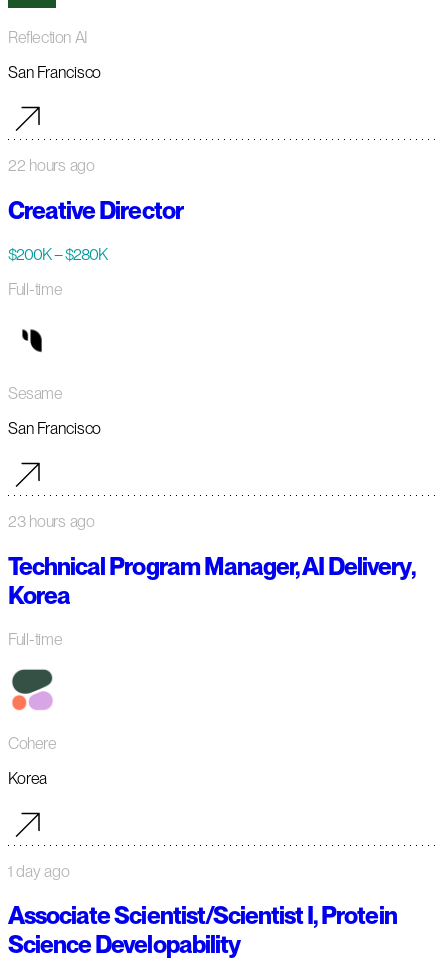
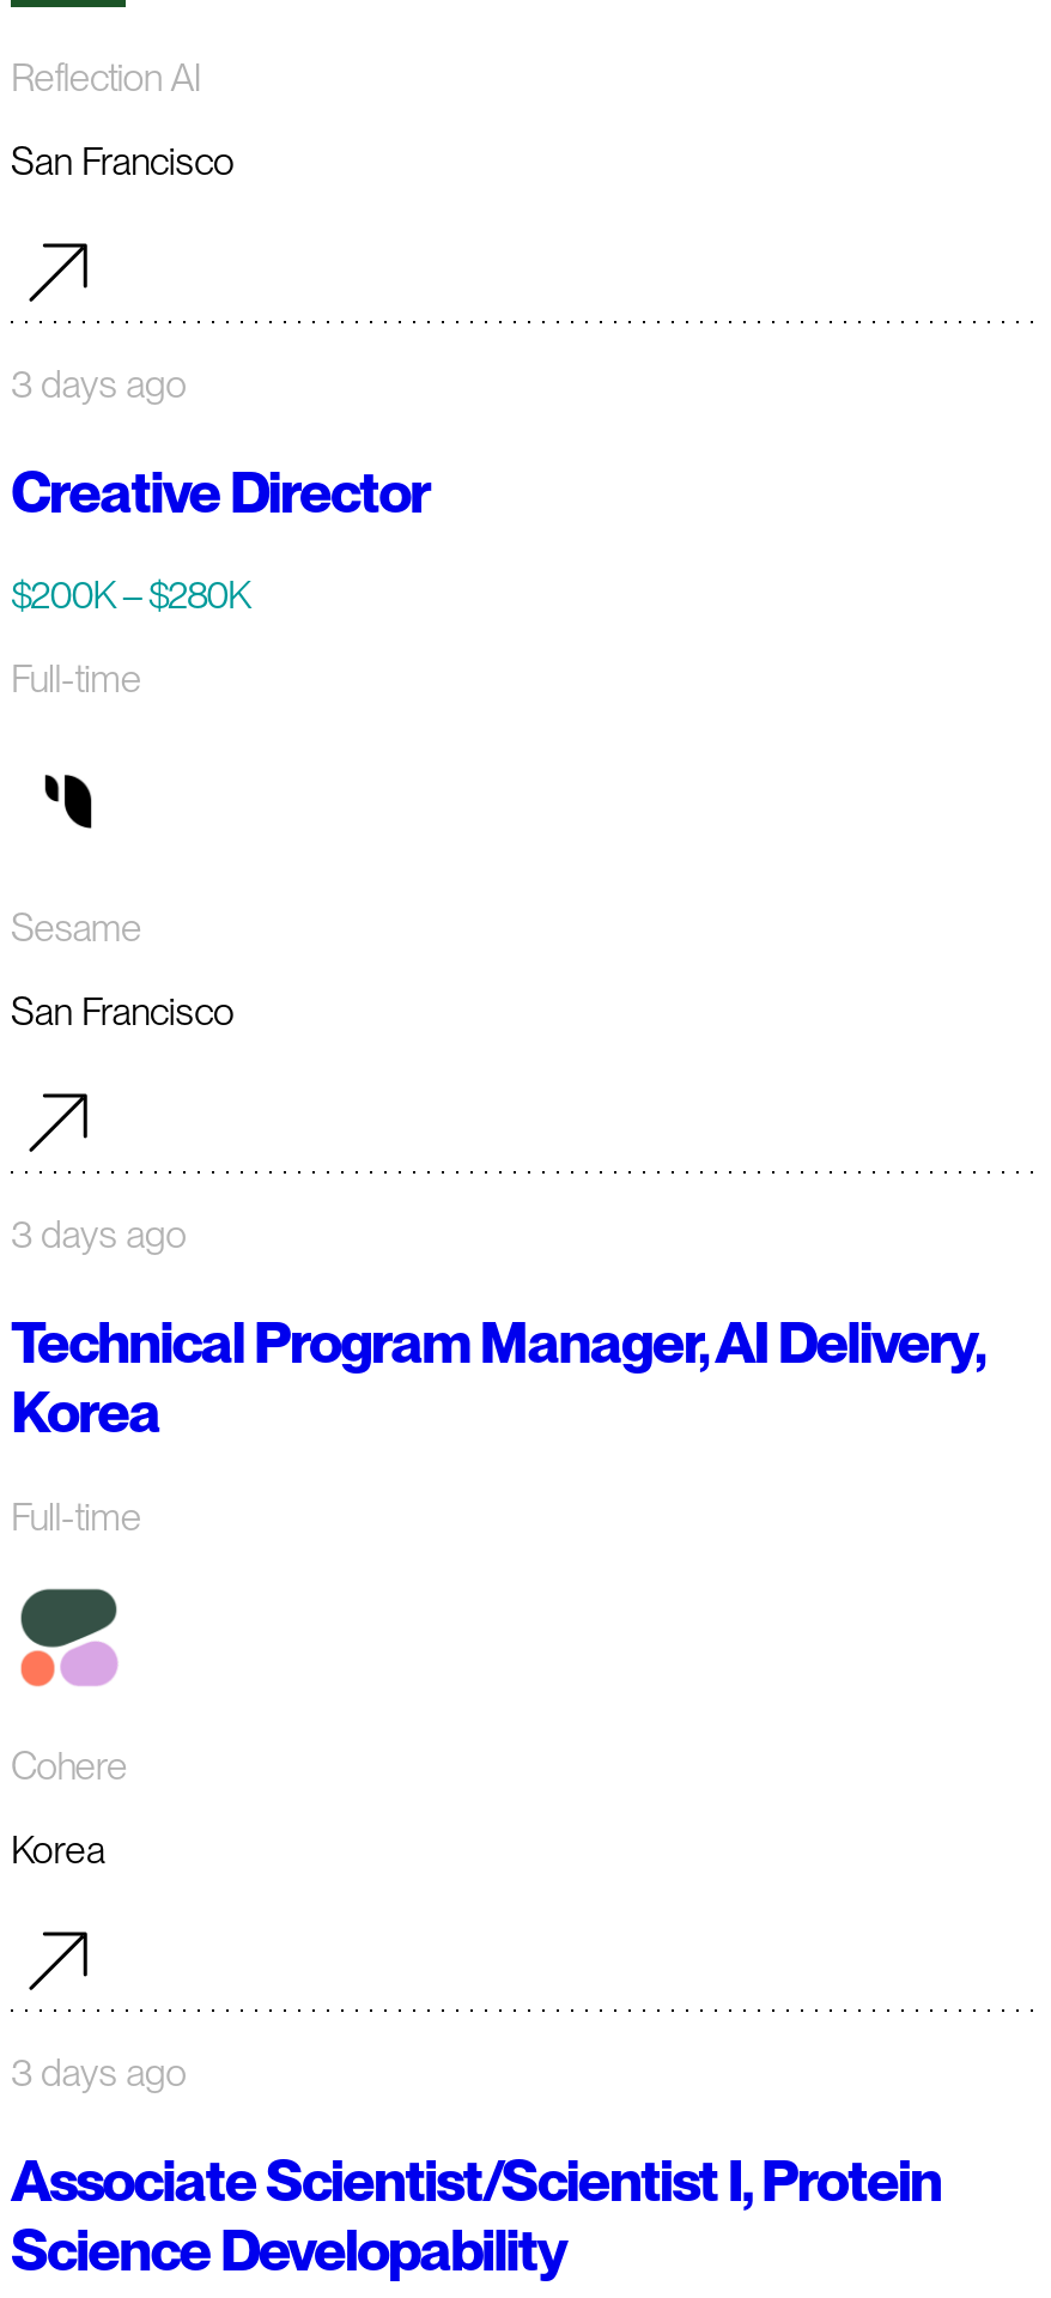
- 22 hours ago
+ 3 days ago

- 23 hours ago
+ 3 days ago

- 1 day ago
+ 3 days ago
